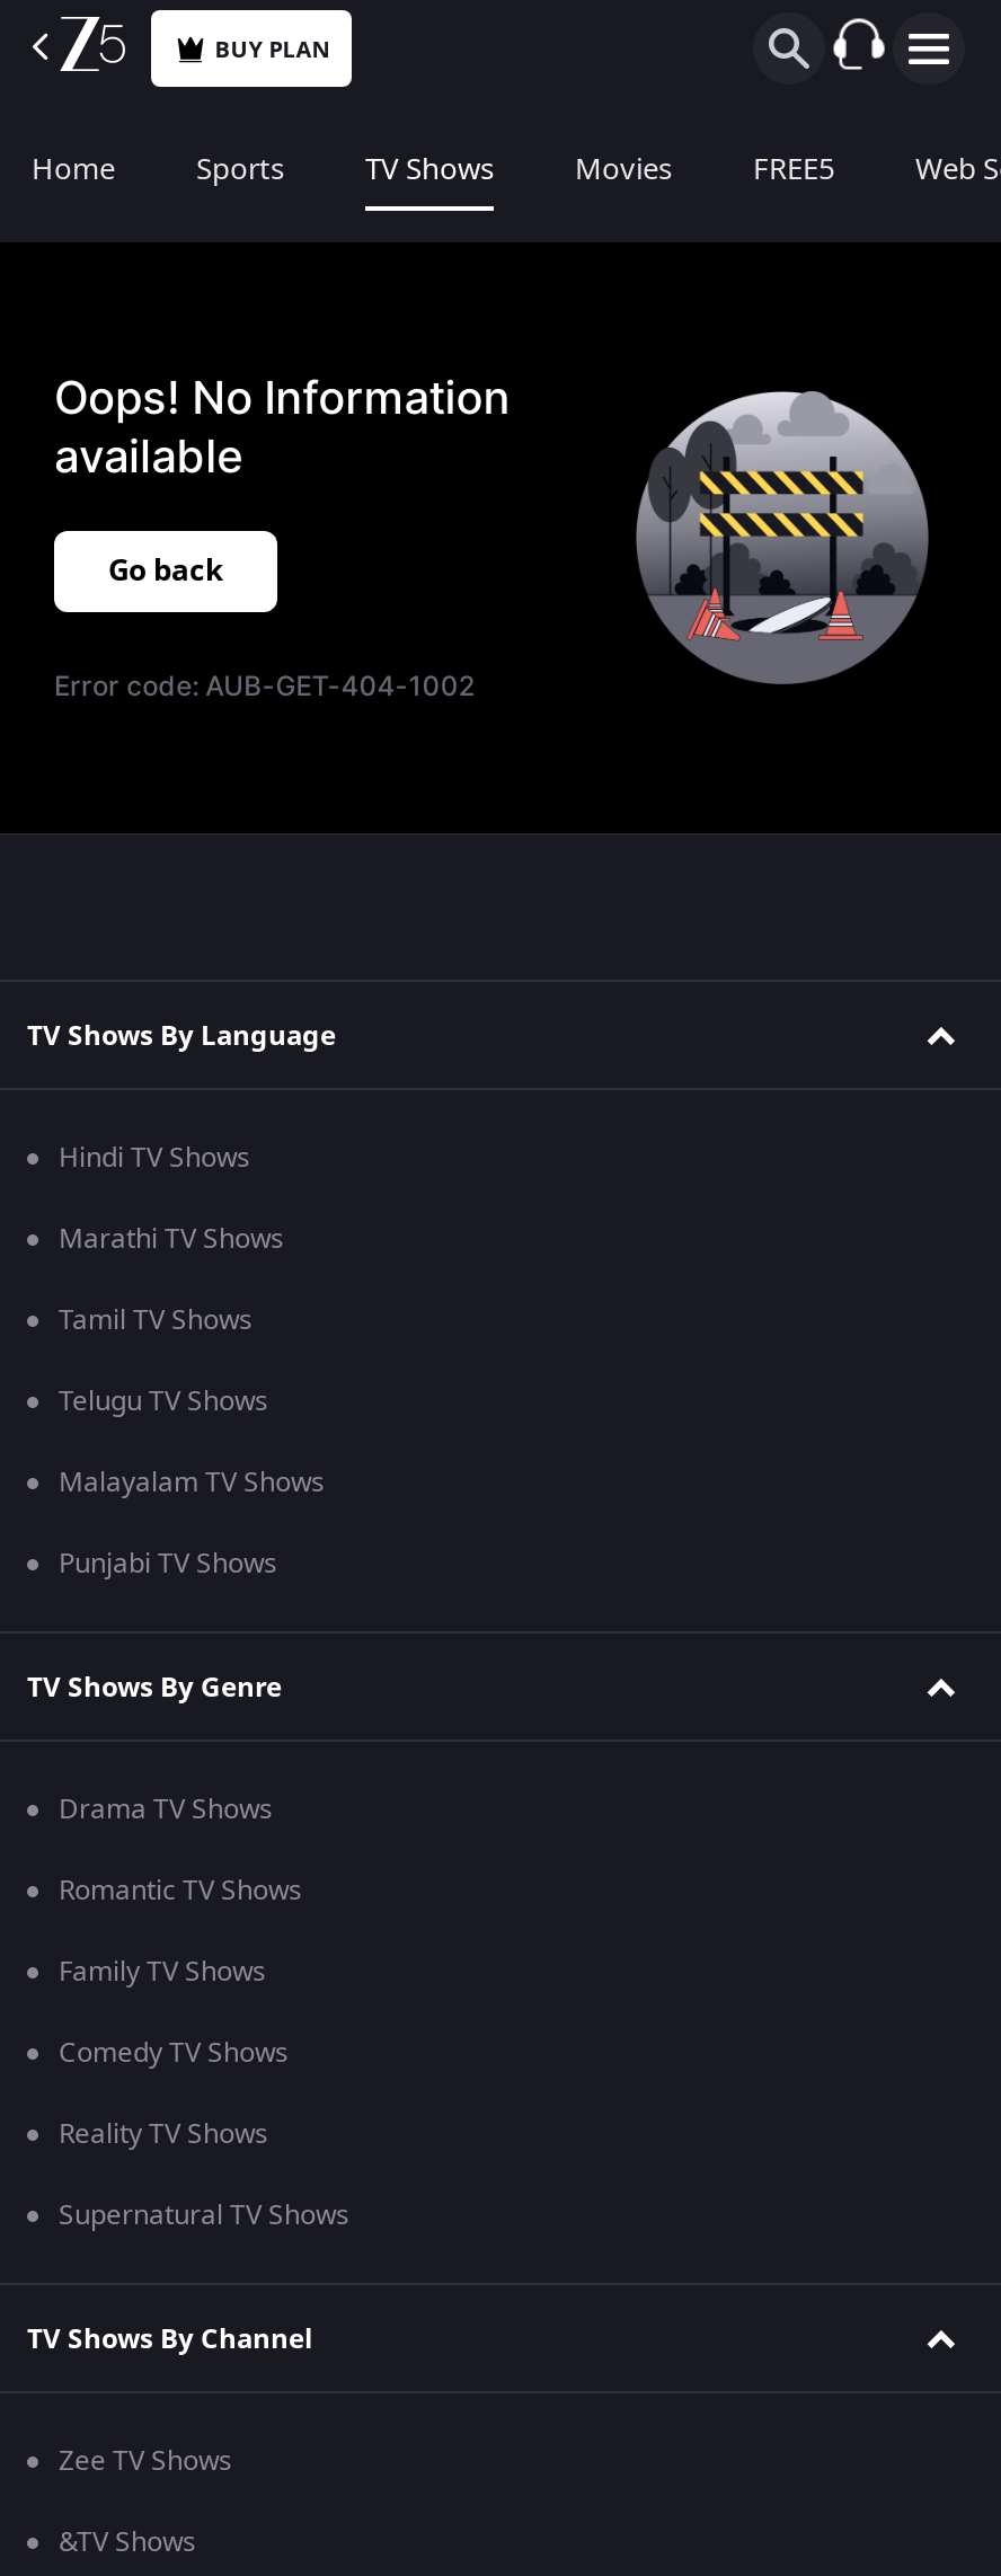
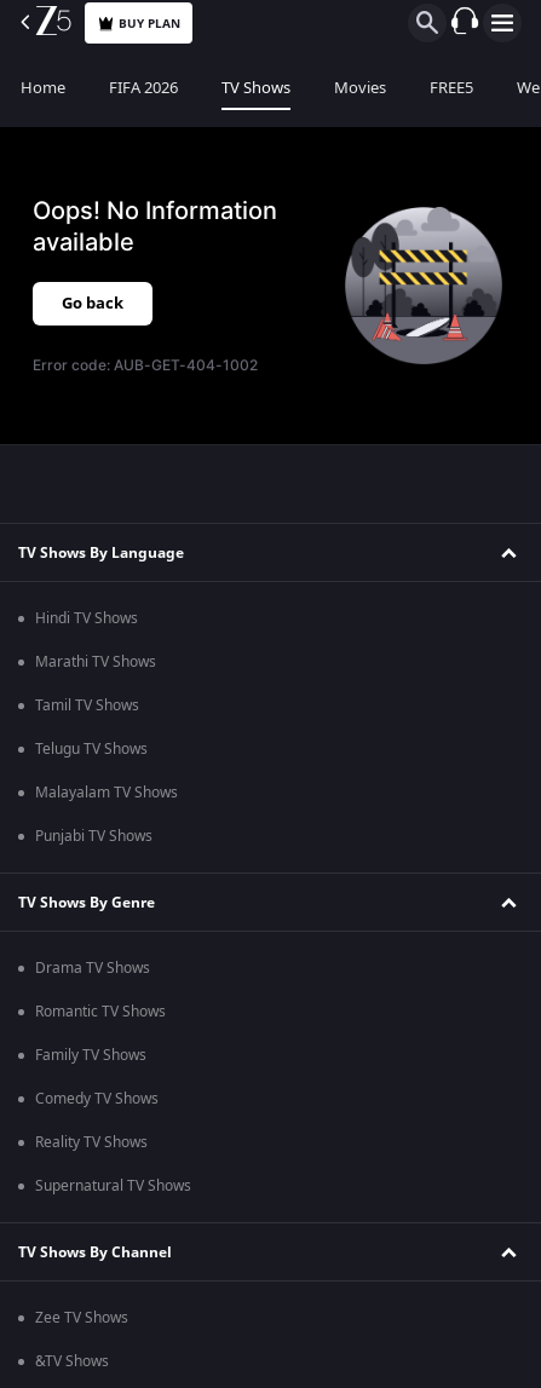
- Sports
+ FIFA 2026
